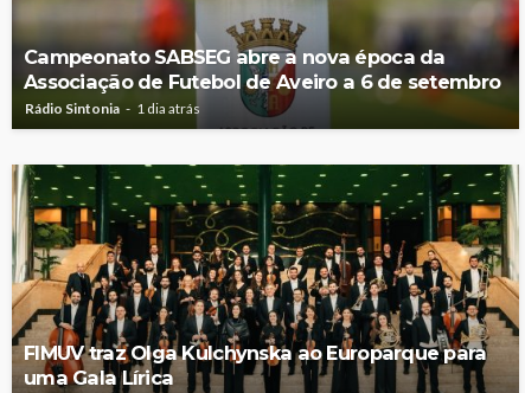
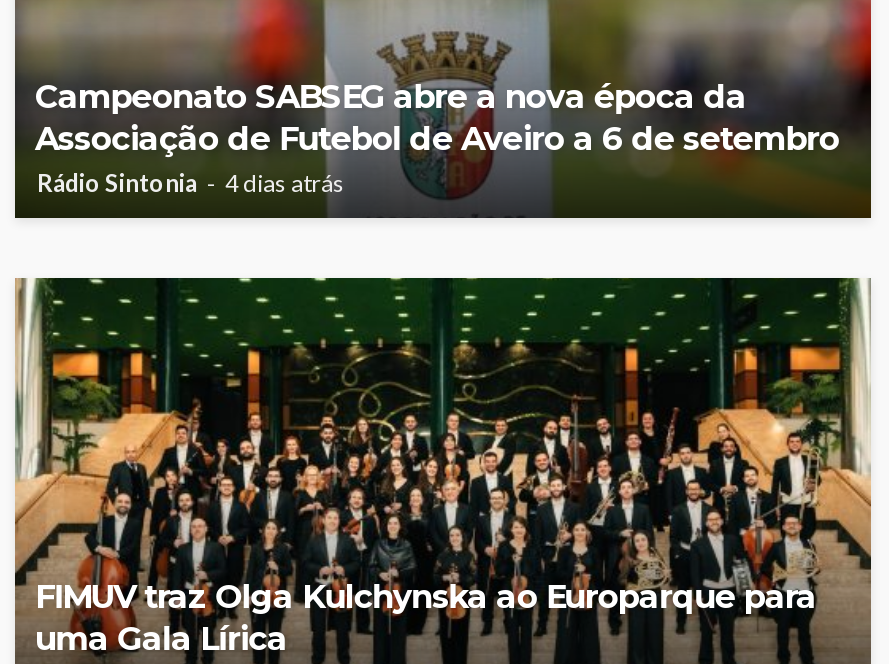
- Rádio Sintonia 1 dia atrás
+ Rádio Sintonia 4 dias atrás
